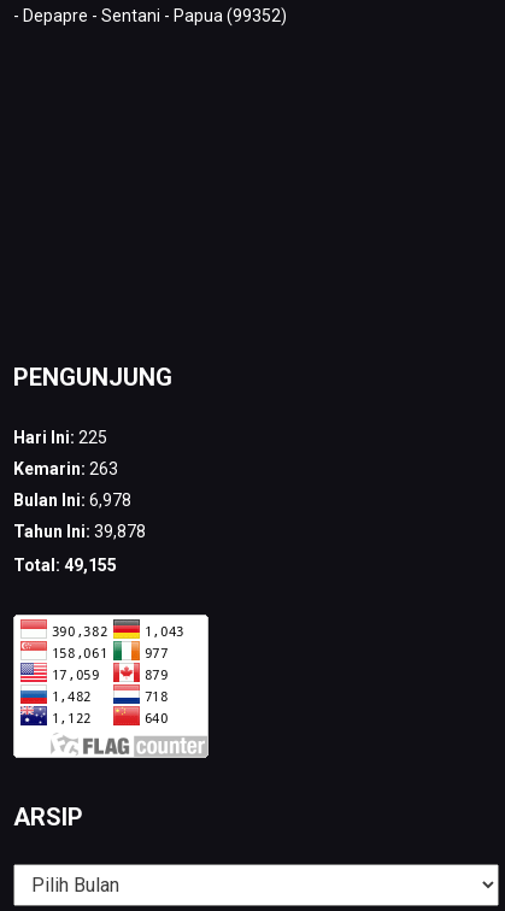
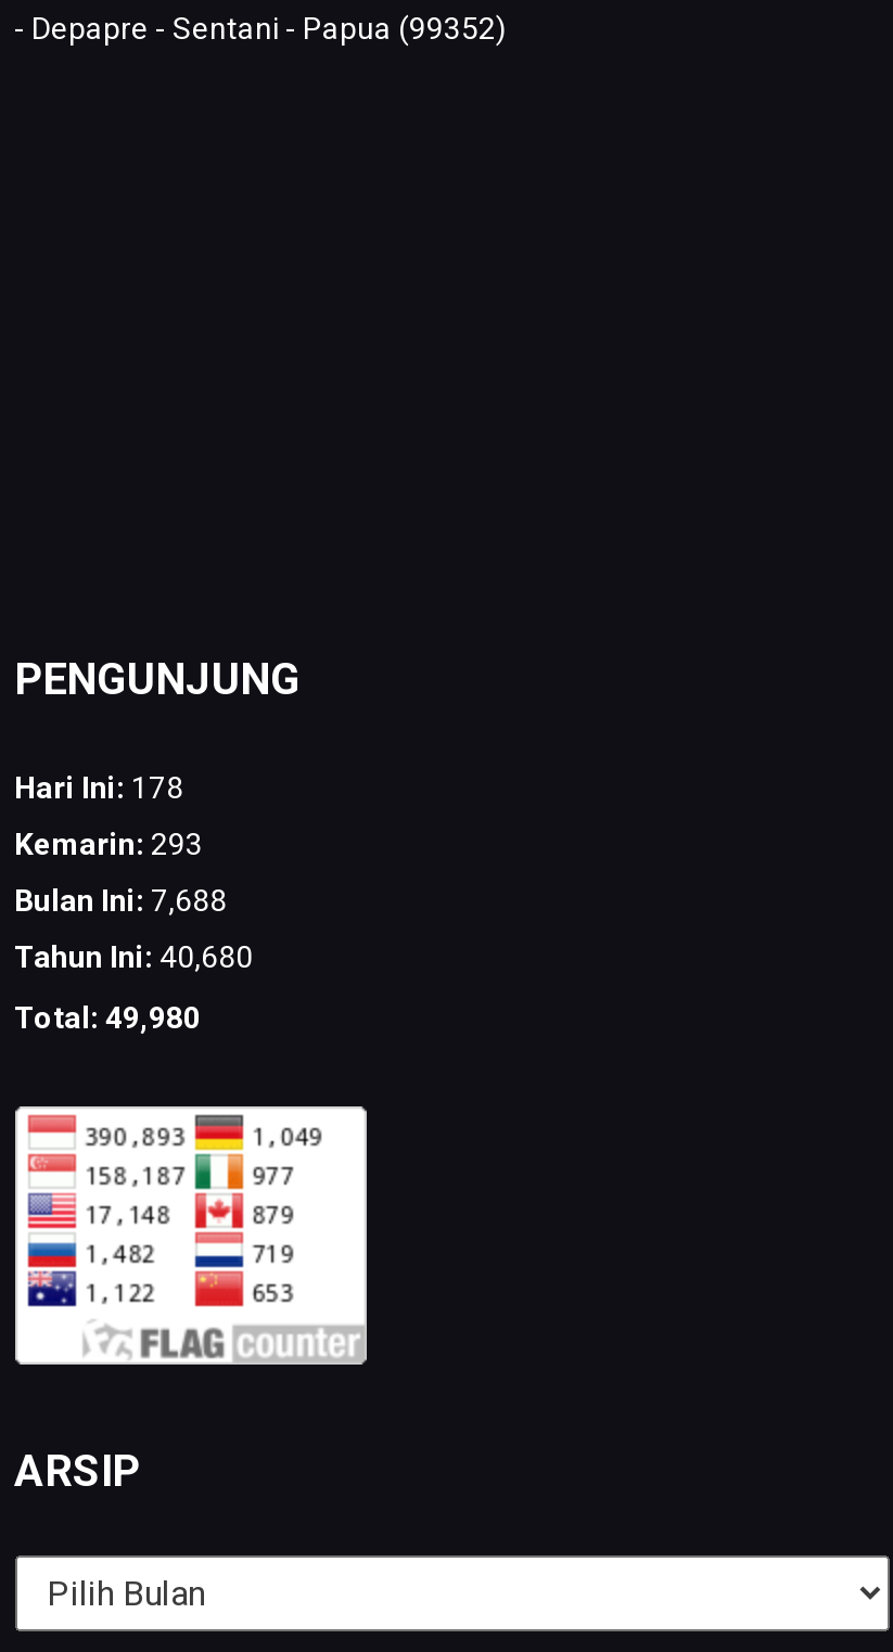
- Hari Ini: 225
+ Hari Ini: 178

- Kemarin: 263
+ Kemarin: 293

- Bulan Ini: 6,978
+ Bulan Ini: 7,688

- Tahun Ini: 39,878
+ Tahun Ini: 40,680

- Total: 49,155
+ Total: 49,980
